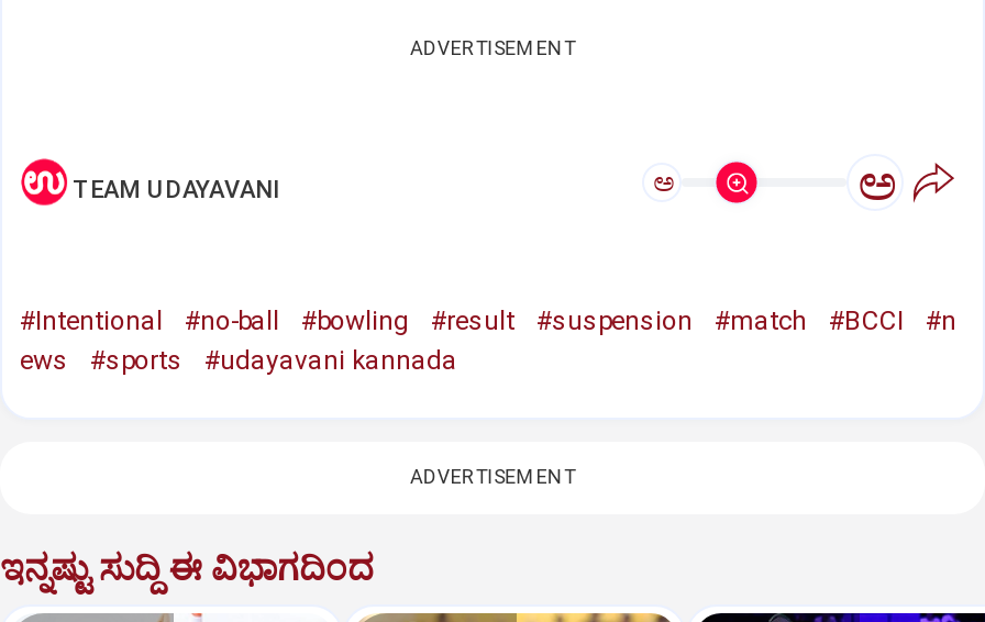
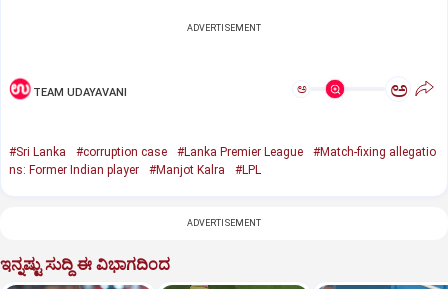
- #Intentional
- #no-ball
- #bowling
- #result
- #suspension
- #match
- #BCCI
- #n
- ews
- #sports
- #udayavani kannada
+ #Sri Lanka
+ #corruption case
+ #Lanka Premier League
+ #Match-fixing allegatio
+ ns: Former Indian player
+ #Manjot Kalra
+ #LPL
